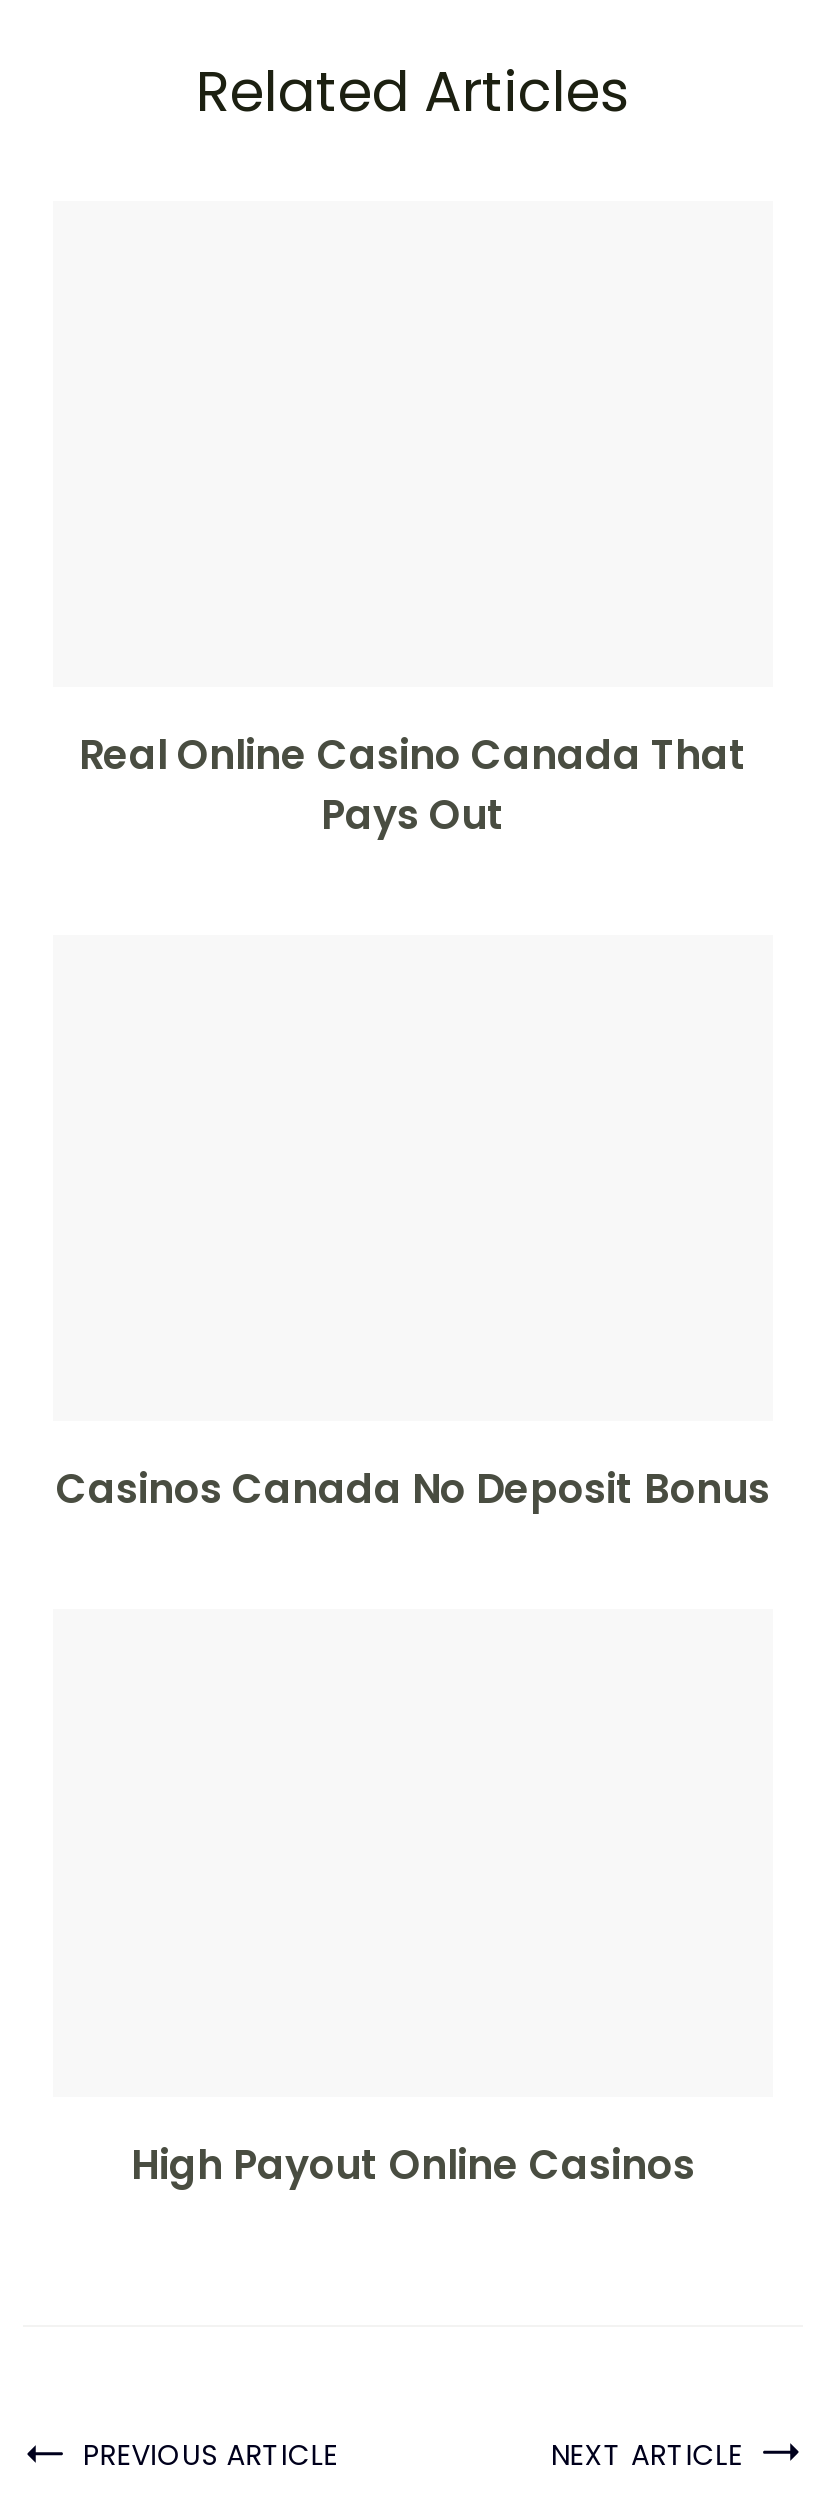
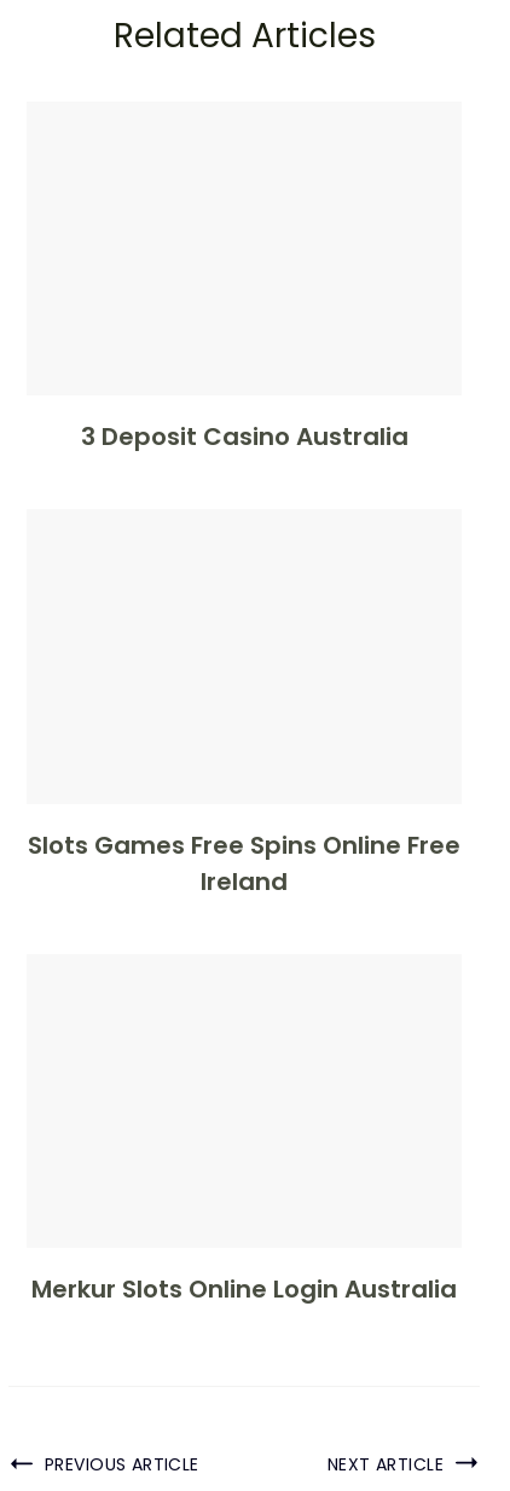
- Real Online Casino Canada That
- Pays Out
+ 3 Deposit Casino Australia

- Casinos Canada No Deposit Bonus
+ Slots Games Free Spins Online Free
+ Ireland

- High Payout Online Casinos
+ Merkur Slots Online Login Australia
